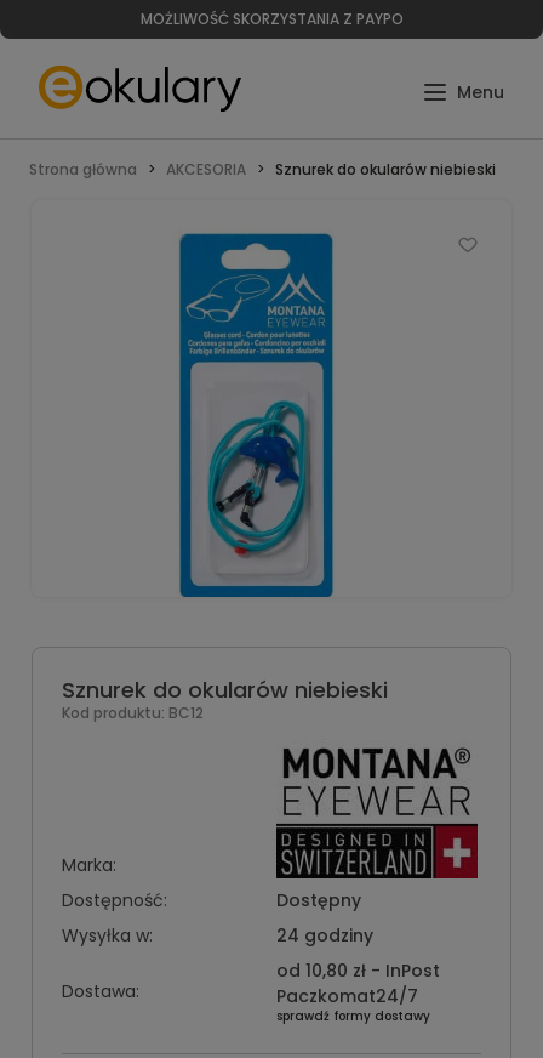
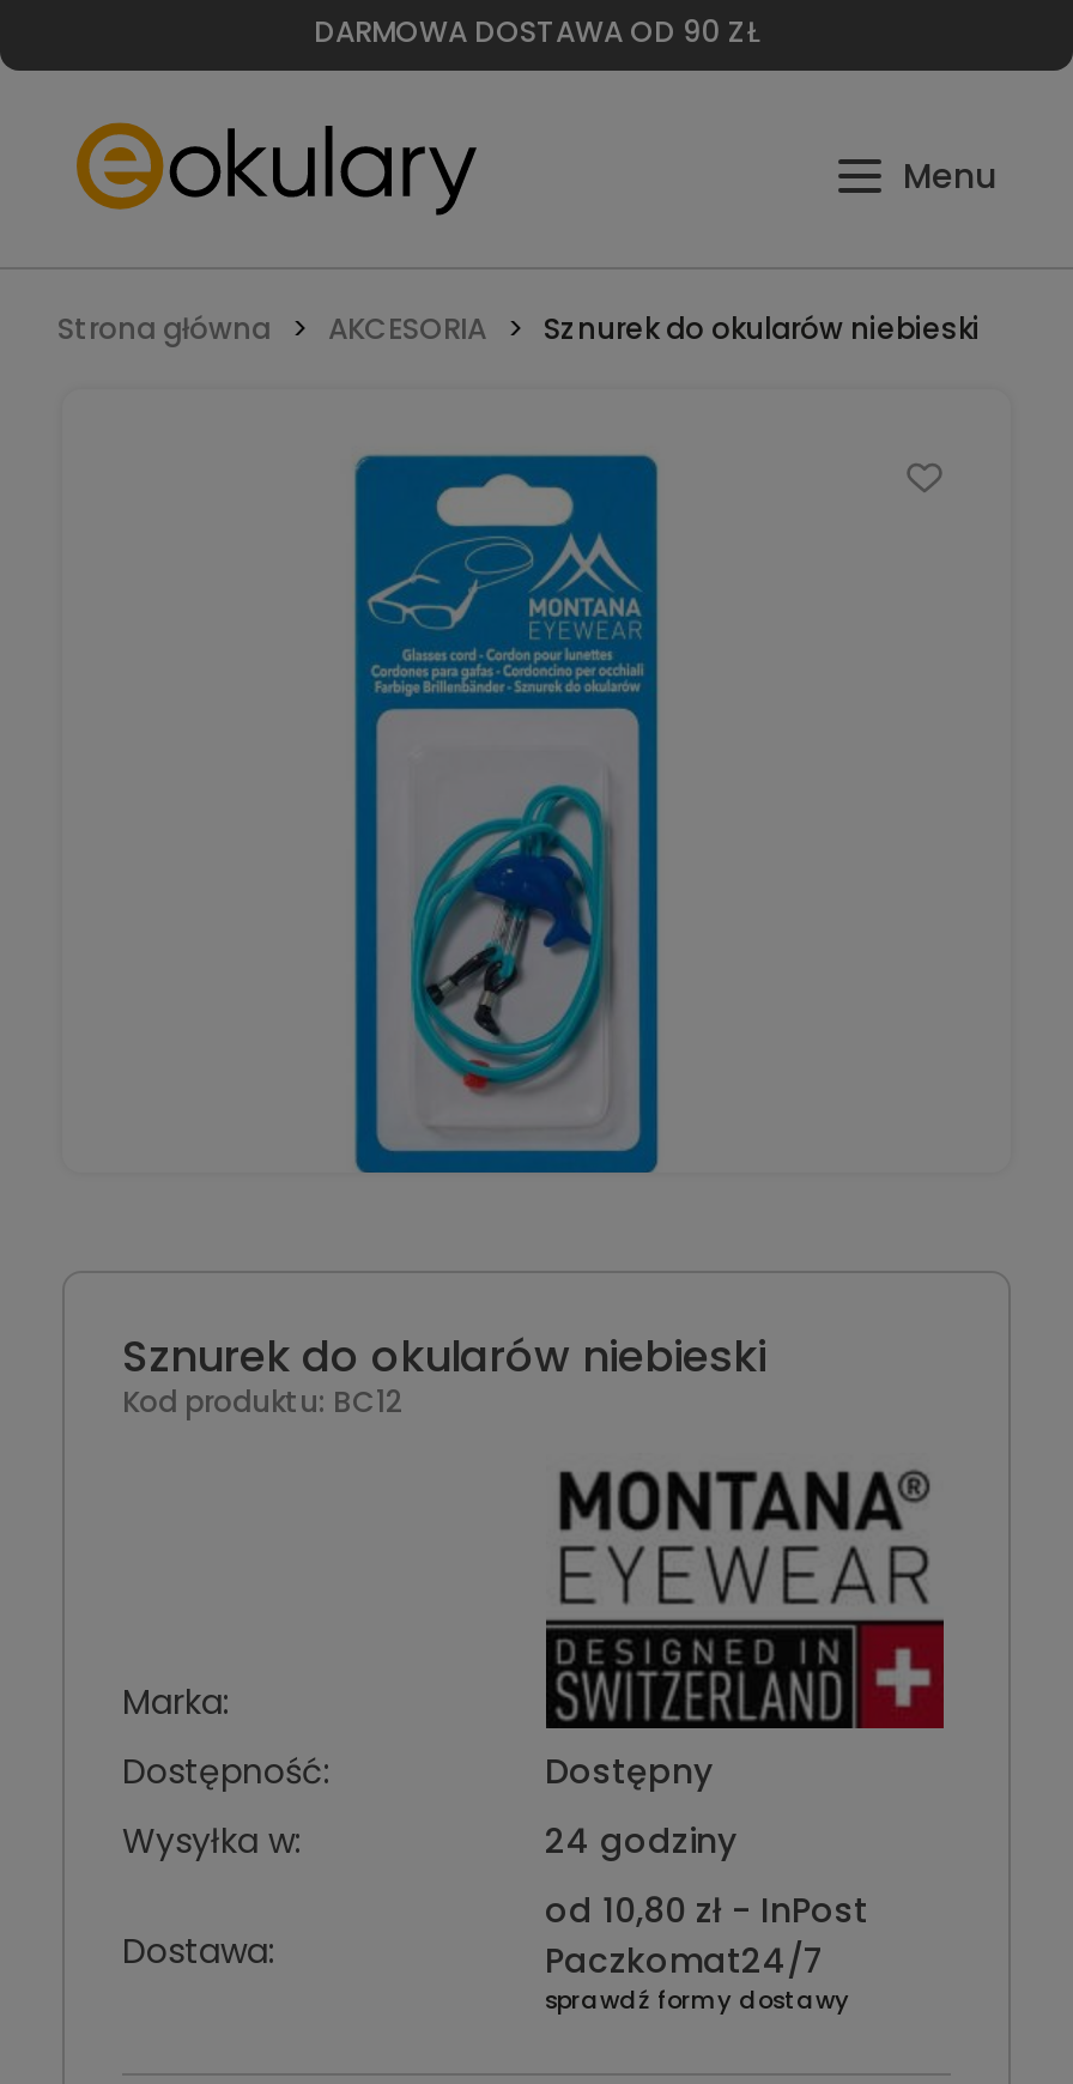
- MOŻLIWOŚĆ SKORZYSTANIA Z PAYPO
+ DARMOWA DOSTAWA OD 90 ZŁ
